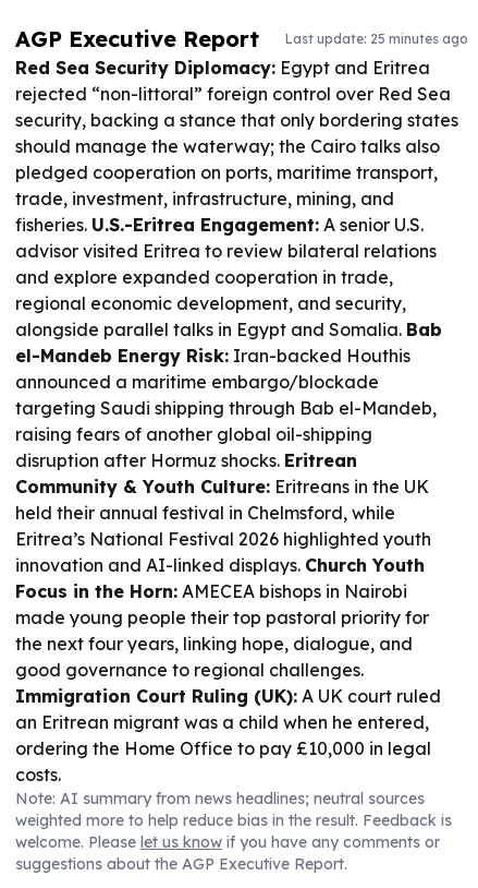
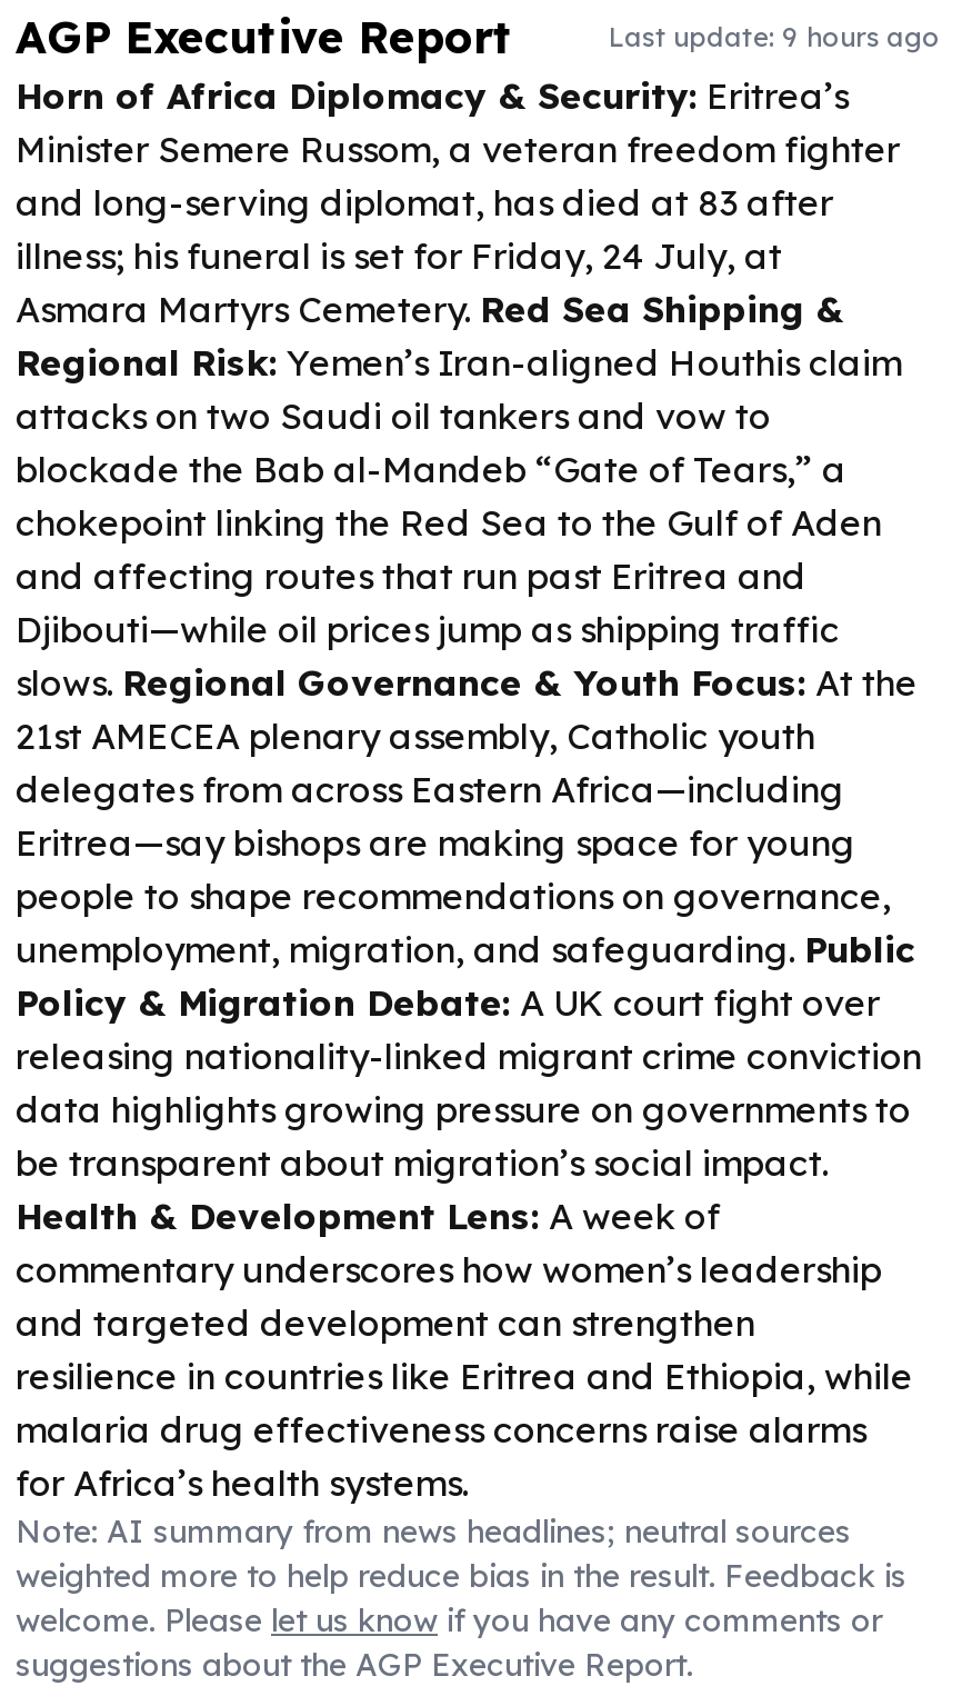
- Last update: 25 minutes ago
- Red Sea Security Diplomacy: Egypt and Eritrea
- rejected “non-littoral” foreign control over Red Sea
- security, backing a stance that only bordering states
- should manage the waterway; the Cairo talks also
- pledged cooperation on ports, maritime transport,
- trade, investment, infrastructure, mining, and
- fisheries. U.S.-Eritrea Engagement: A senior U.S.
- advisor visited Eritrea to review bilateral relations
- and explore expanded cooperation in trade,
- regional economic development, and security,
- alongside parallel talks in Egypt and Somalia. Bab
- el-Mandeb Energy Risk: Iran-backed Houthis
- announced a maritime embargo/blockade
- targeting Saudi shipping through Bab el-Mandeb,
- raising fears of another global oil-shipping
- disruption after Hormuz shocks. Eritrean
- Community & Youth Culture: Eritreans in the UK
- held their annual festival in Chelmsford, while
- Eritrea’s National Festival 2026 highlighted youth
- innovation and AI-linked displays. Church Youth
- Focus in the Horn: AMECEA bishops in Nairobi
- made young people their top pastoral priority for
- the next four years, linking hope, dialogue, and
- good governance to regional challenges.
- Immigration Court Ruling (UK): A UK court ruled
- an Eritrean migrant was a child when he entered,
- ordering the Home Office to pay £10,000 in legal
- costs.
+ Last update: 9 hours ago
+ Horn of Africa Diplomacy & Security: Eritrea’s
+ Minister Semere Russom, a veteran freedom fighter
+ and long-serving diplomat, has died at 83 after
+ illness; his funeral is set for Friday, 24 July, at
+ Asmara Martyrs Cemetery. Red Sea Shipping &
+ Regional Risk: Yemen’s Iran-aligned Houthis claim
+ attacks on two Saudi oil tankers and vow to
+ blockade the Bab al-Mandeb “Gate of Tears,” a
+ chokepoint linking the Red Sea to the Gulf of Aden
+ and affecting routes that run past Eritrea and
+ Djibouti—while oil prices jump as shipping traffic
+ slows. Regional Governance & Youth Focus: At the
+ 21st AMECEA plenary assembly, Catholic youth
+ delegates from across Eastern Africa—including
+ Eritrea—say bishops are making space for young
+ people to shape recommendations on governance,
+ unemployment, migration, and safeguarding. Public
+ Policy & Migration Debate: A UK court fight over
+ releasing nationality-linked migrant crime conviction
+ data highlights growing pressure on governments to
+ be transparent about migration’s social impact.
+ Health & Development Lens: A week of
+ commentary underscores how women’s leadership
+ and targeted development can strengthen
+ resilience in countries like Eritrea and Ethiopia, while
+ malaria drug effectiveness concerns raise alarms
+ for Africa’s health systems.
